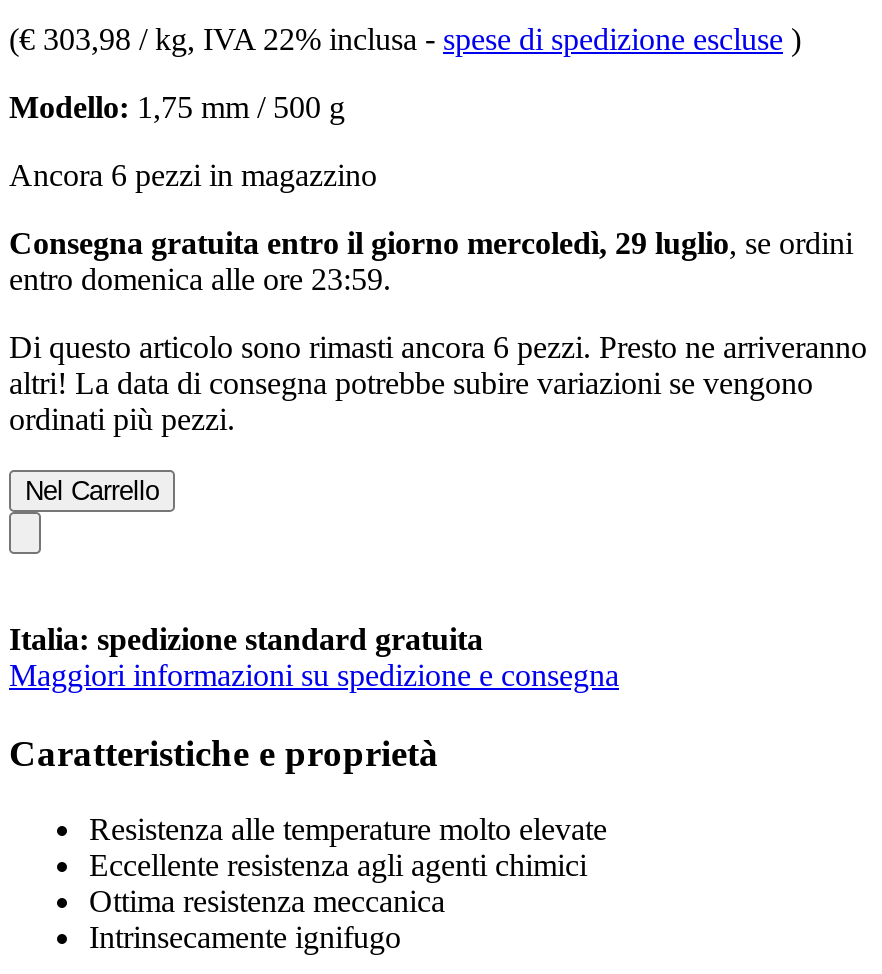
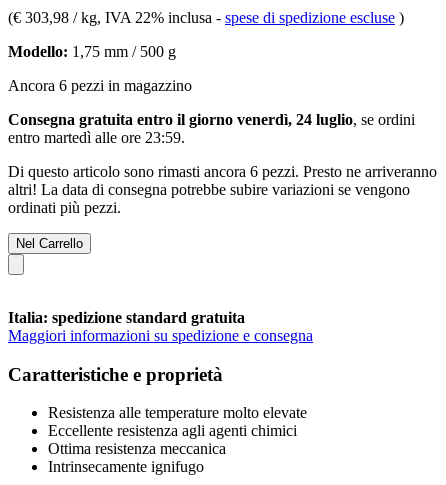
- Consegna gratuita entro il giorno mercoledì, 29 luglio, se ordini
+ Consegna gratuita entro il giorno venerdì, 24 luglio, se ordini

- entro domenica alle ore 23:59.
+ entro martedì alle ore 23:59.
